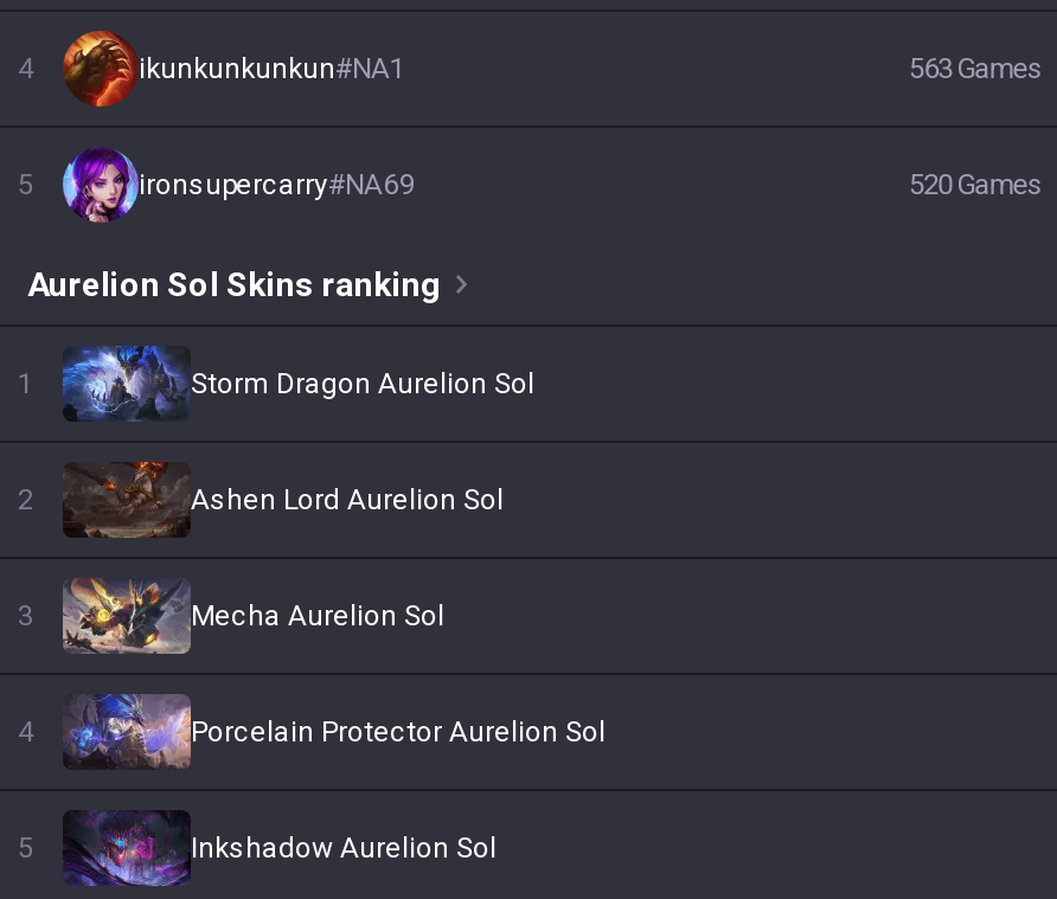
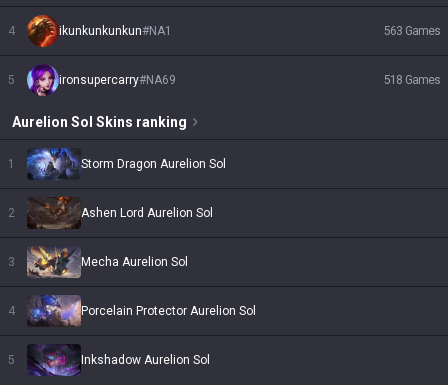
- 520 Games
+ 518 Games
